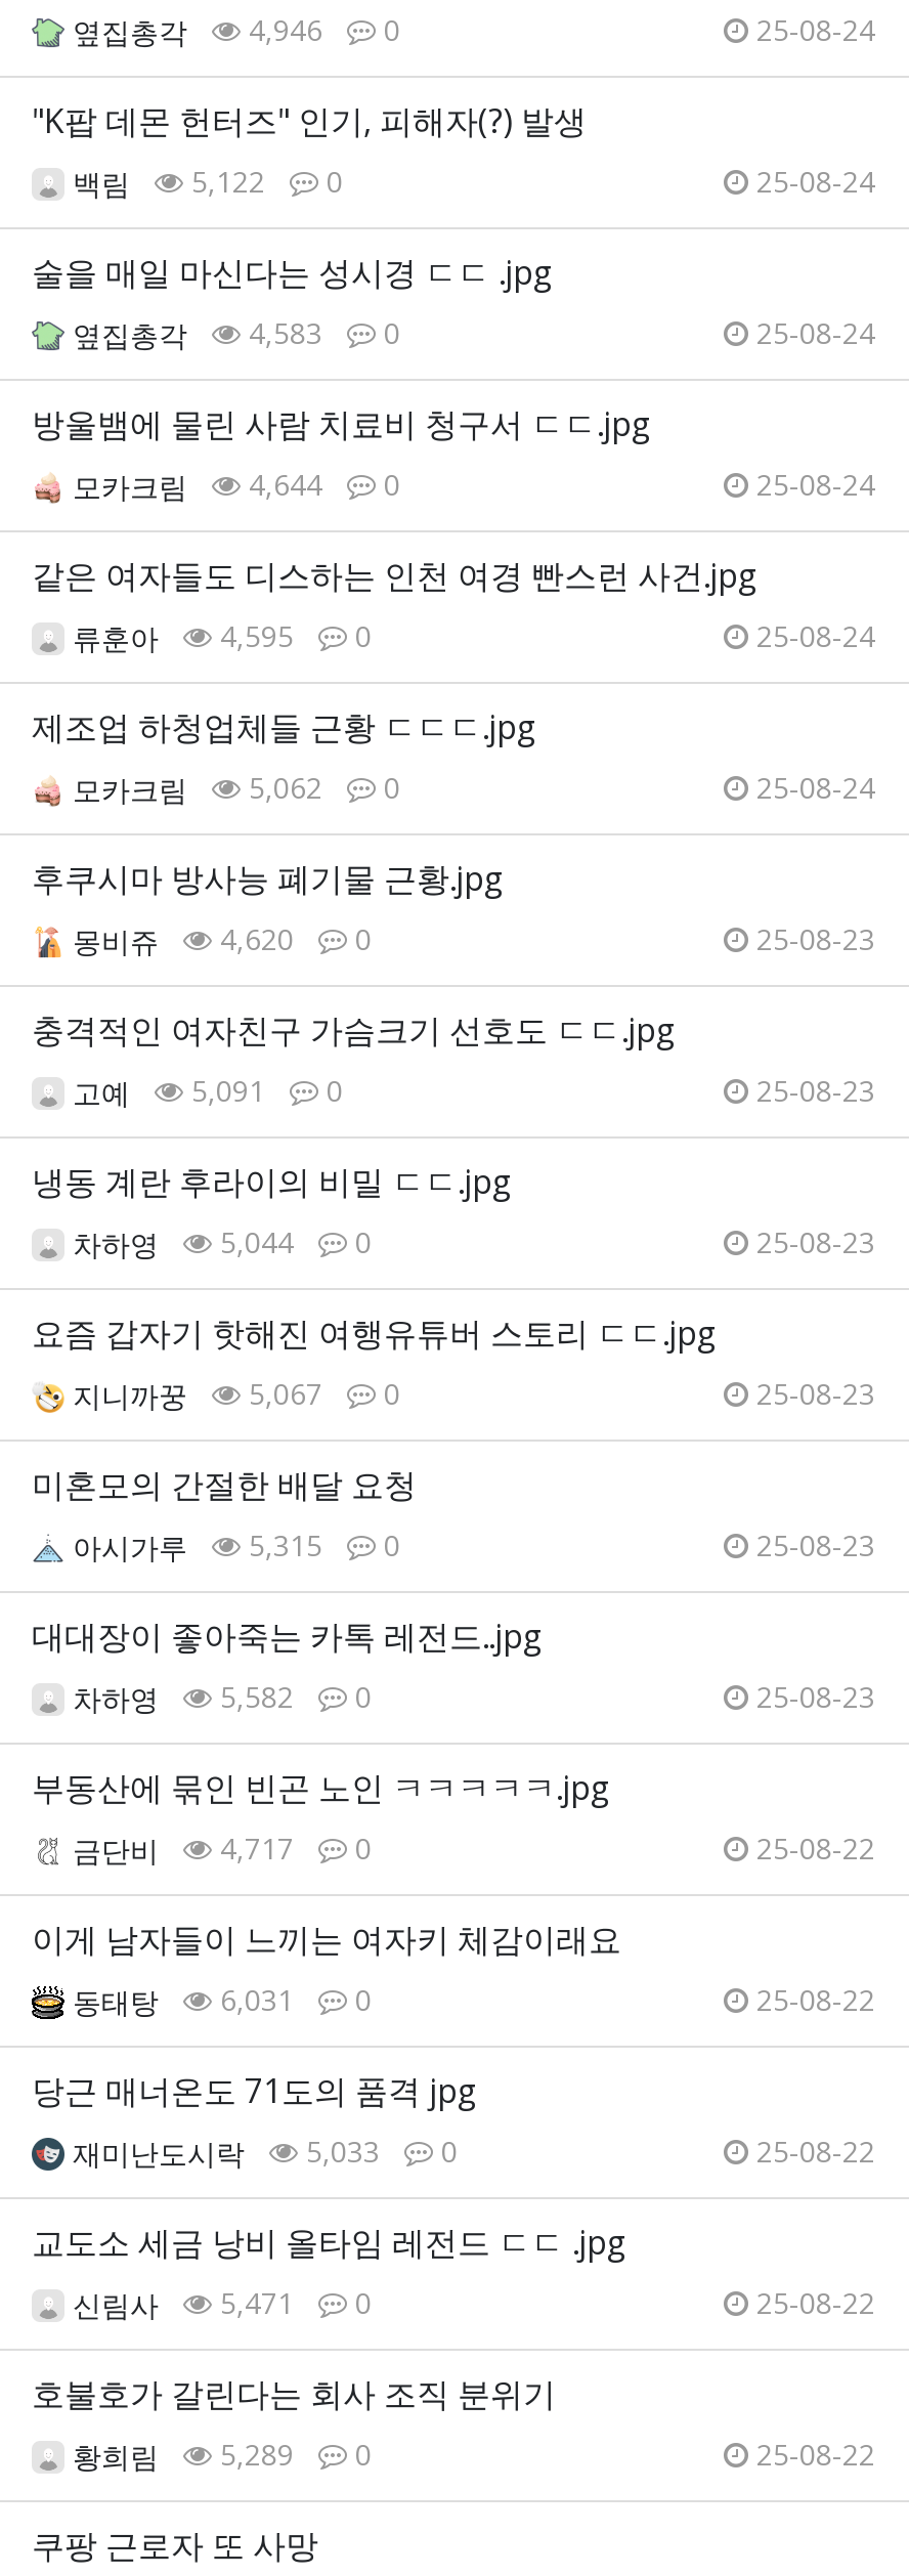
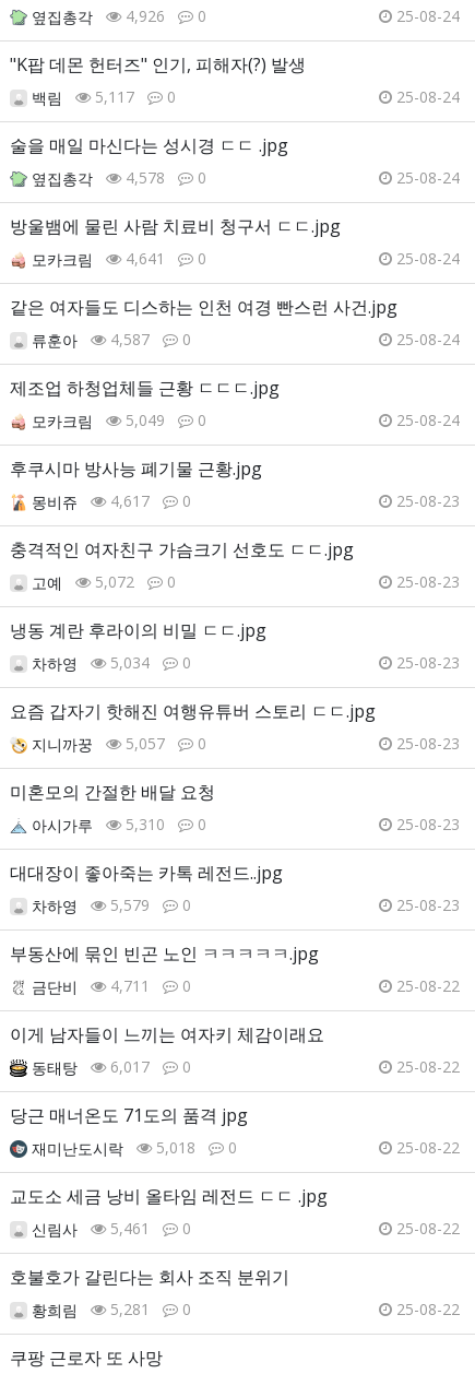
- 옆집총각 4,946 0
+ 옆집총각 4,926 0

- 백림 5,122 0
+ 백림 5,117 0

- 옆집총각 4,583 0
+ 옆집총각 4,578 0

- 모카크림 4,644 0
+ 모카크림 4,641 0

- 류훈아 4,595 0
+ 류훈아 4,587 0

- 모카크림 5,062 0
+ 모카크림 5,049 0

- 몽비쥬 4,620 0
+ 몽비쥬 4,617 0

- 고예 5,091 0
+ 고예 5,072 0

- 차하영 5,044 0
+ 차하영 5,034 0

- 5,067
+ 5,057

- 아시가루 5,315 0
+ 아시가루 5,310 0

- 차하영 5,582 0
+ 차하영 5,579 0

- 금단비 4,717 0
+ 금단비 4,711 0

- 동태탕 6,031 0
+ 동태탕 6,017 0

- 재미난도시락 5,033 0
+ 재미난도시락 5,018 0

- 신림사 5,471 0
+ 신림사 5,461 0

- 황희림 5,289 0
+ 황희림 5,281 0
